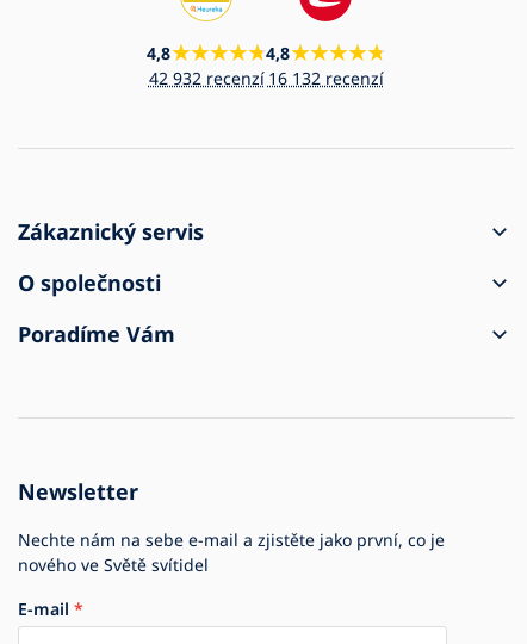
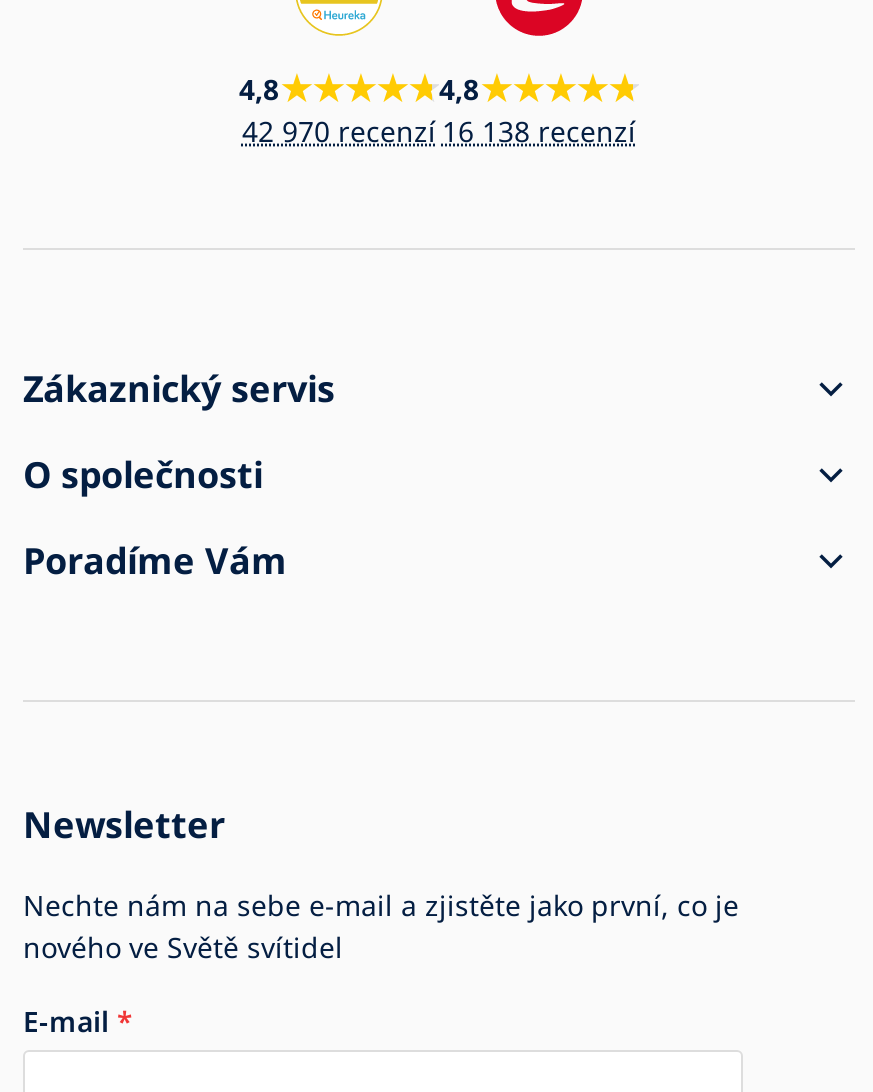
- 42 932 recenzí
+ 42 970 recenzí

- 16 132 recenzí
+ 16 138 recenzí
